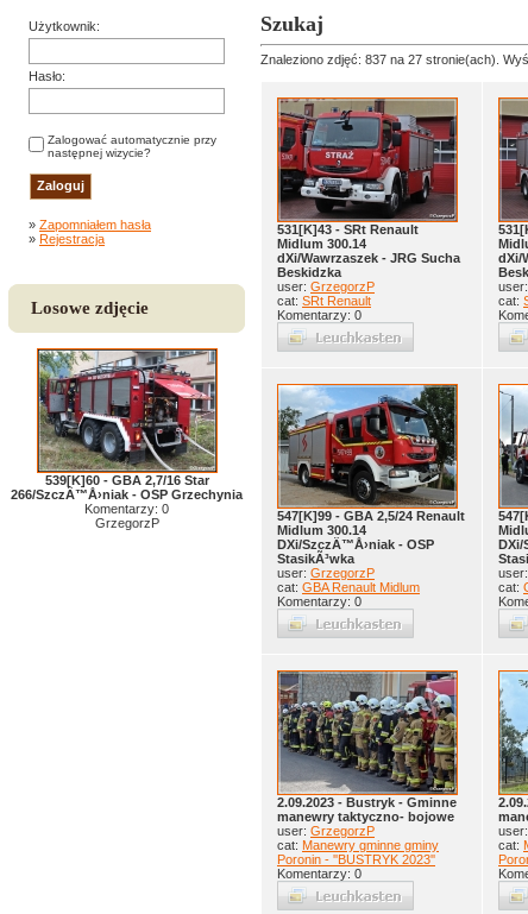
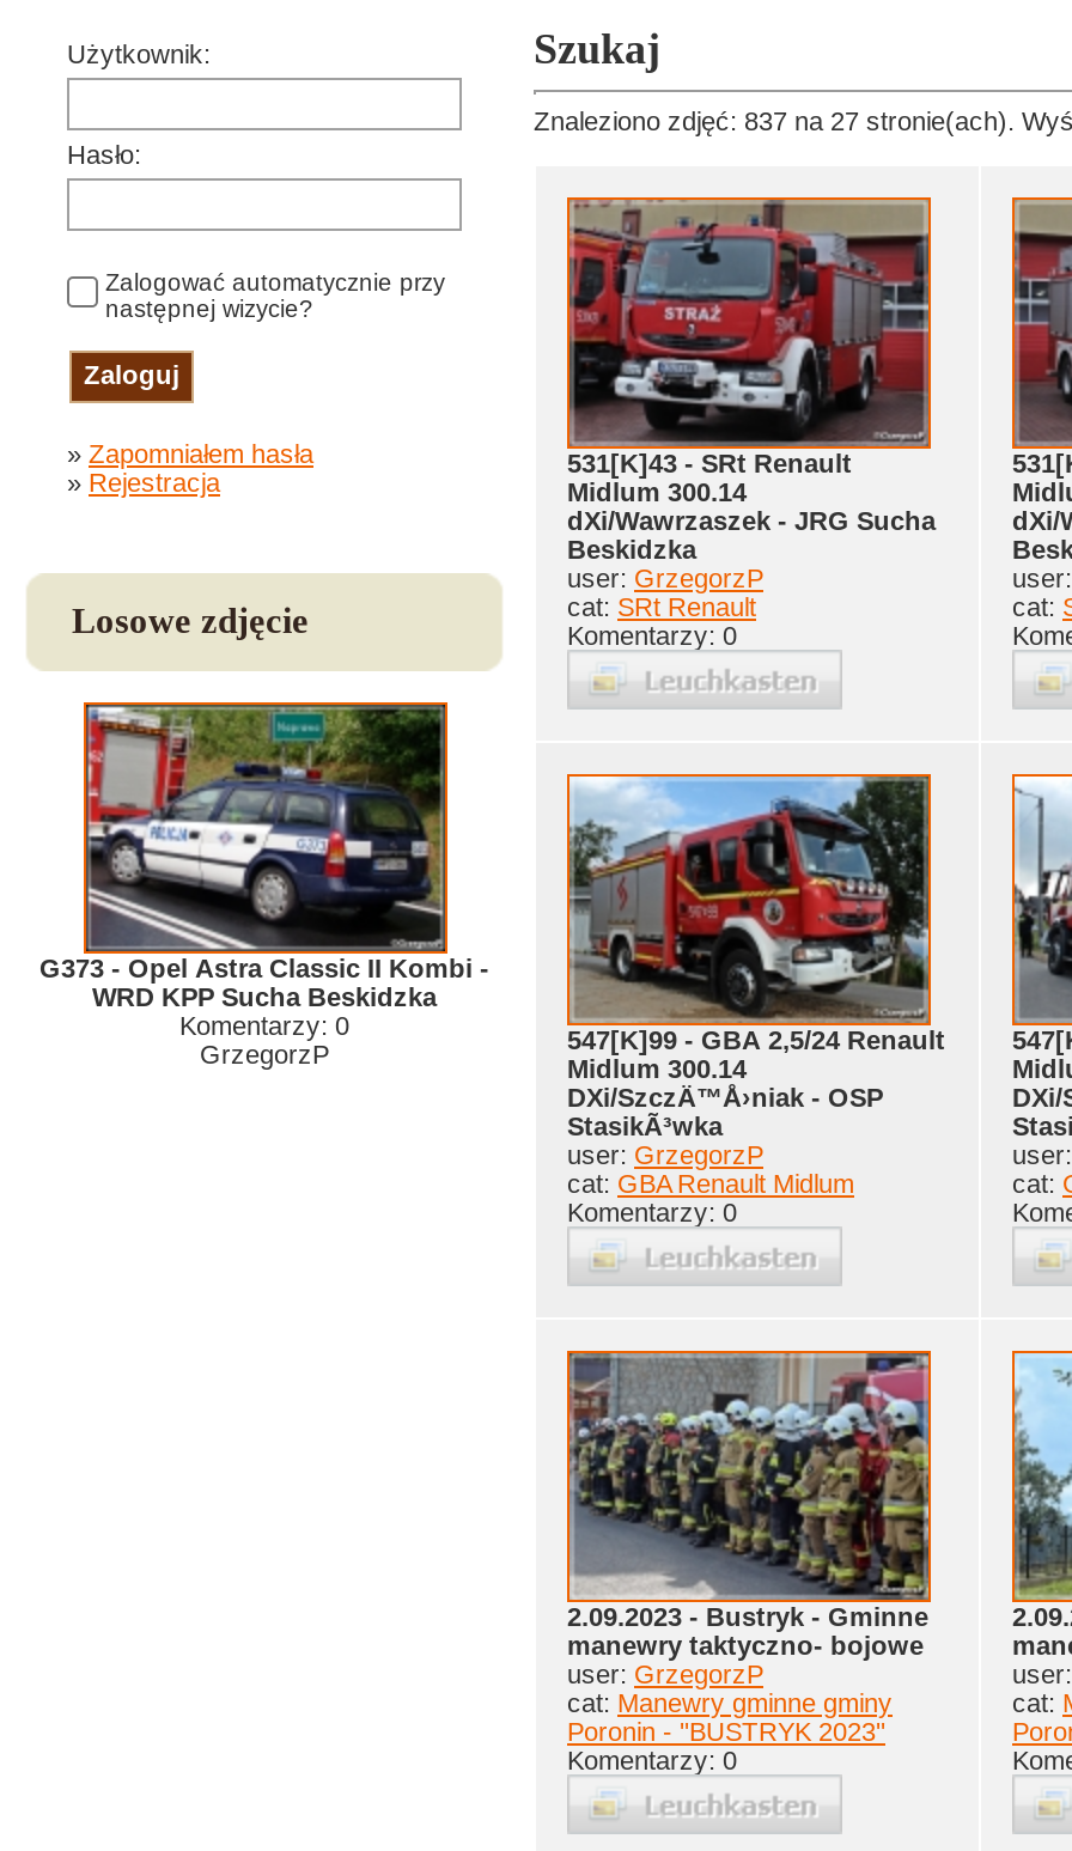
- [image]
- 539[K]60 - GBA 2,7/16 Star
- 266/SzczÄ™Å›niak - OSP Grzechynia
+ [image]
+ G373 - Opel Astra Classic II Kombi -
+ WRD KPP Sucha Beskidzka
